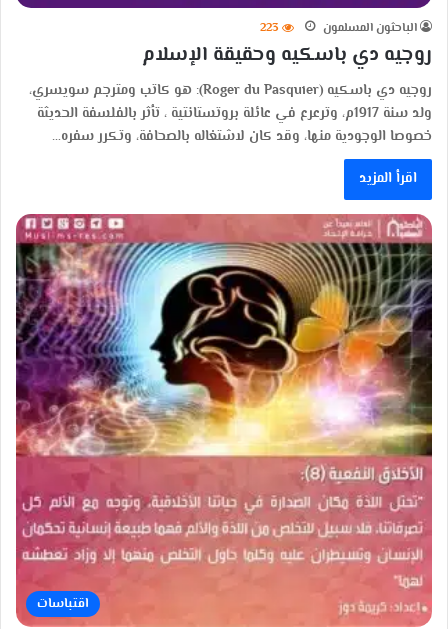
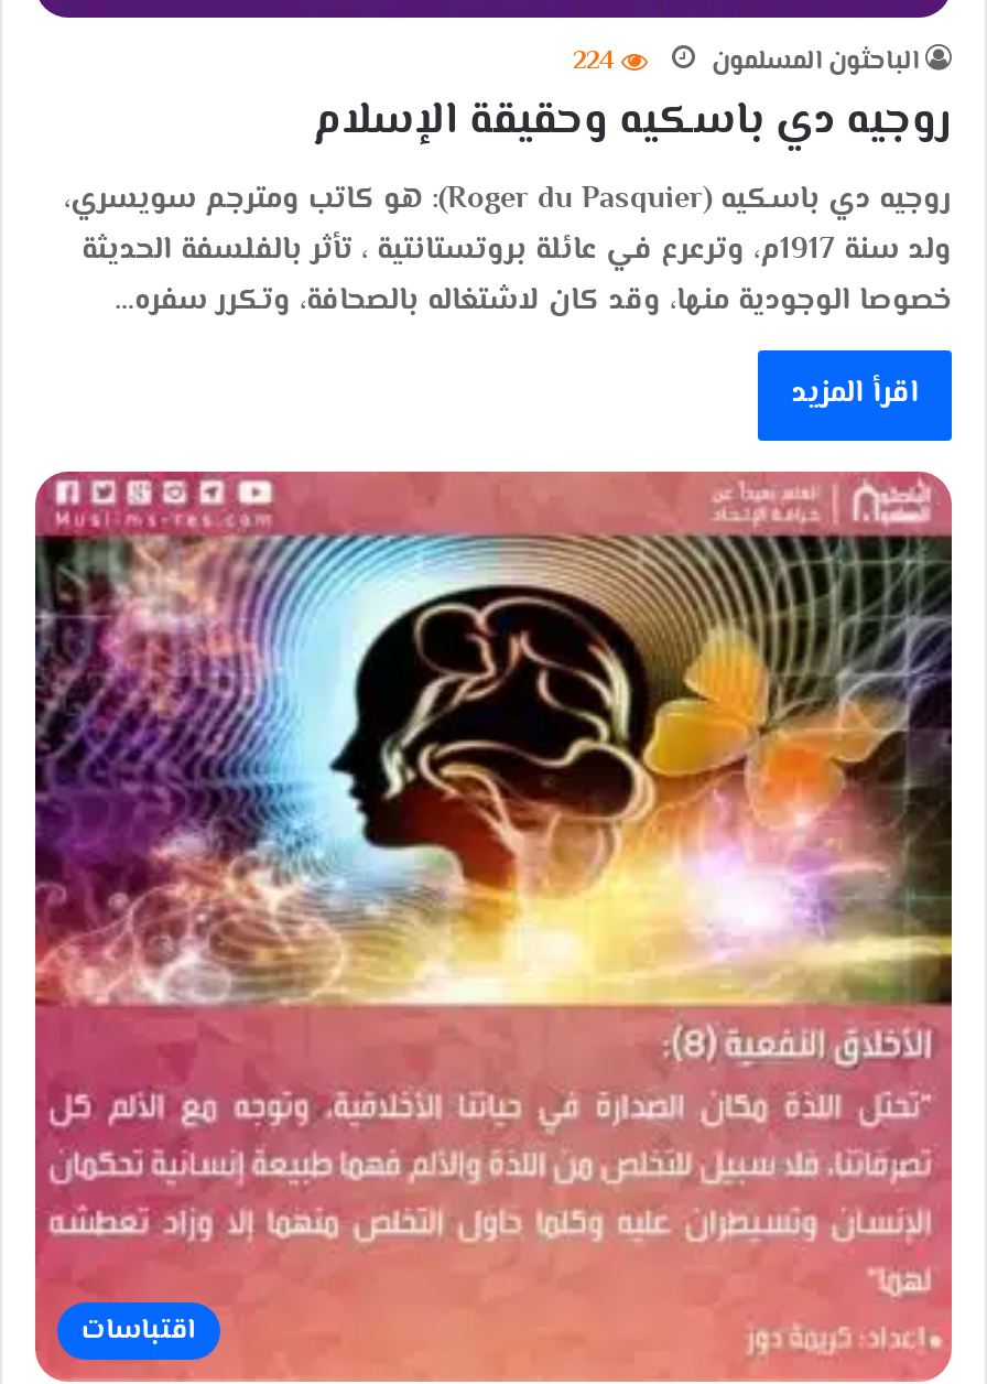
- 223
+ 224
